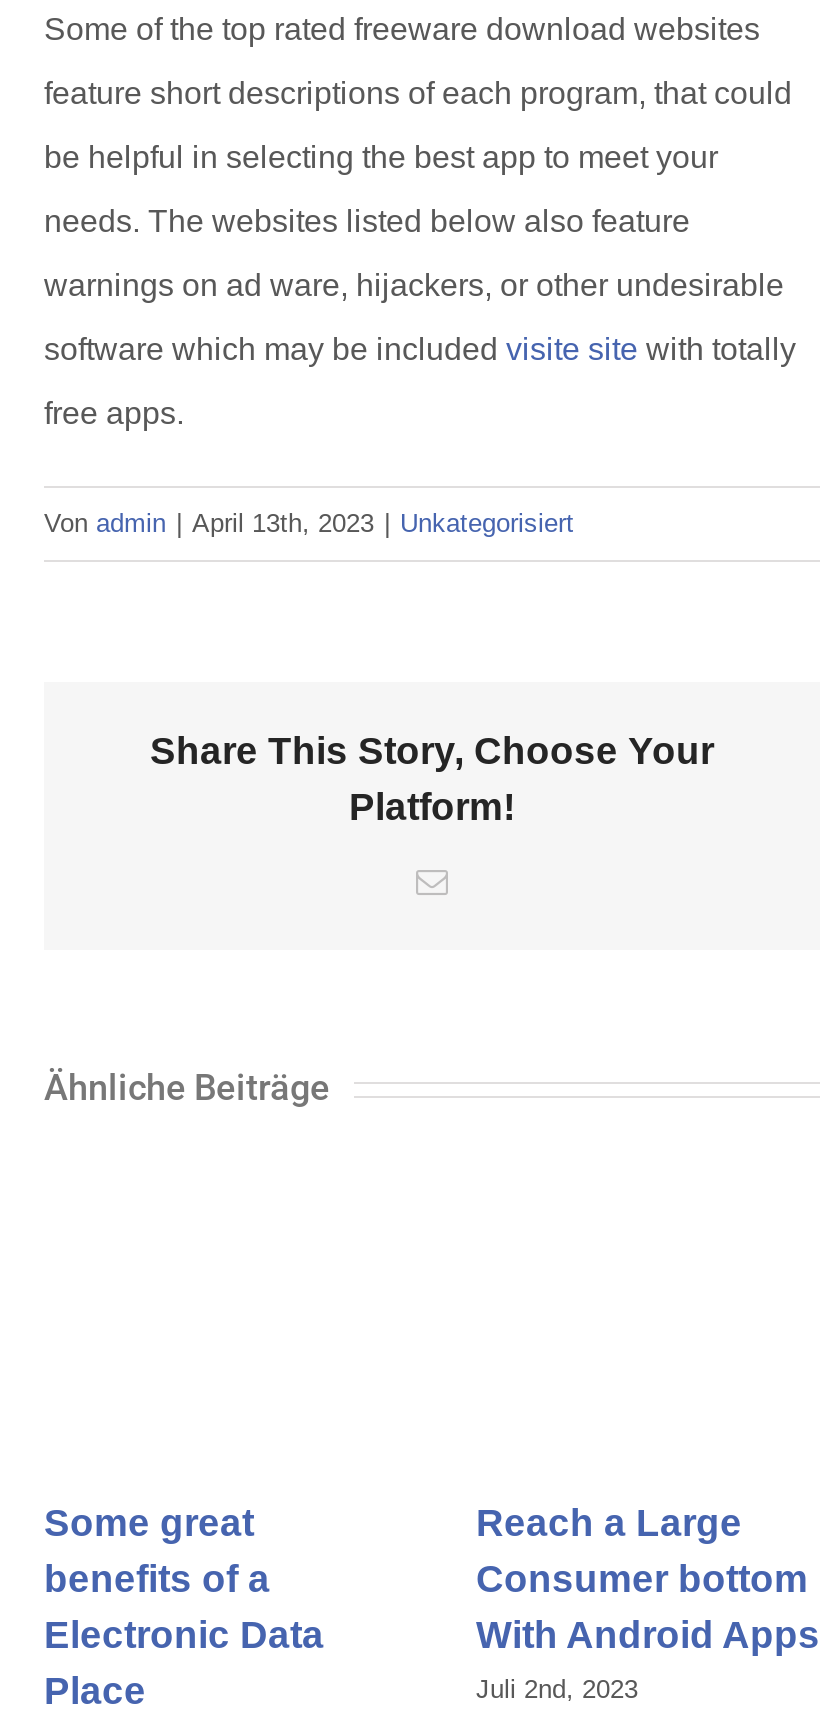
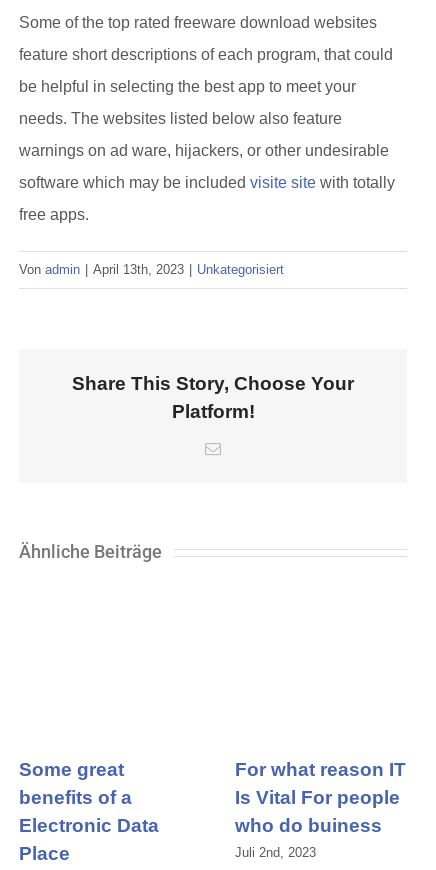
- Reach a Large
- Consumer bottom
- With Android Apps
+ For what reason IT
+ Is Vital For people
+ who do buiness
